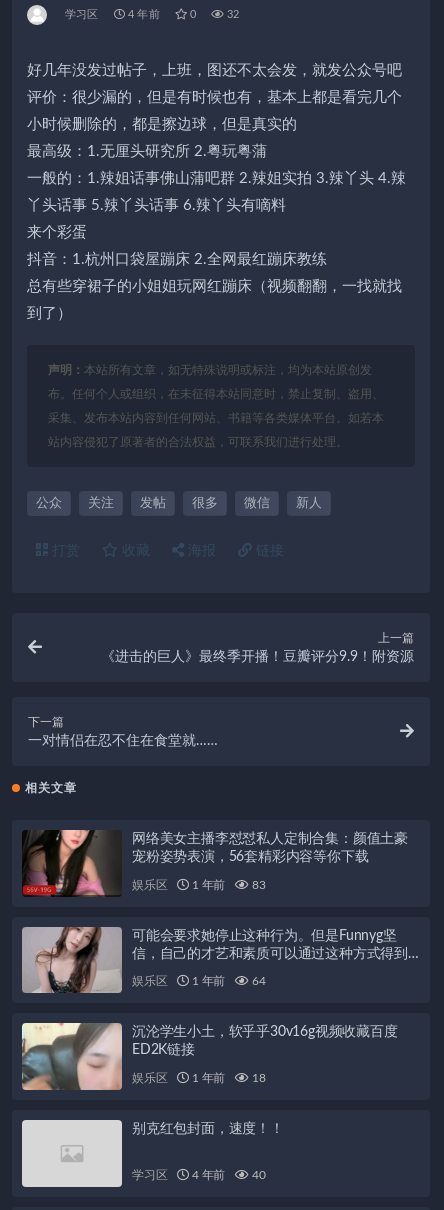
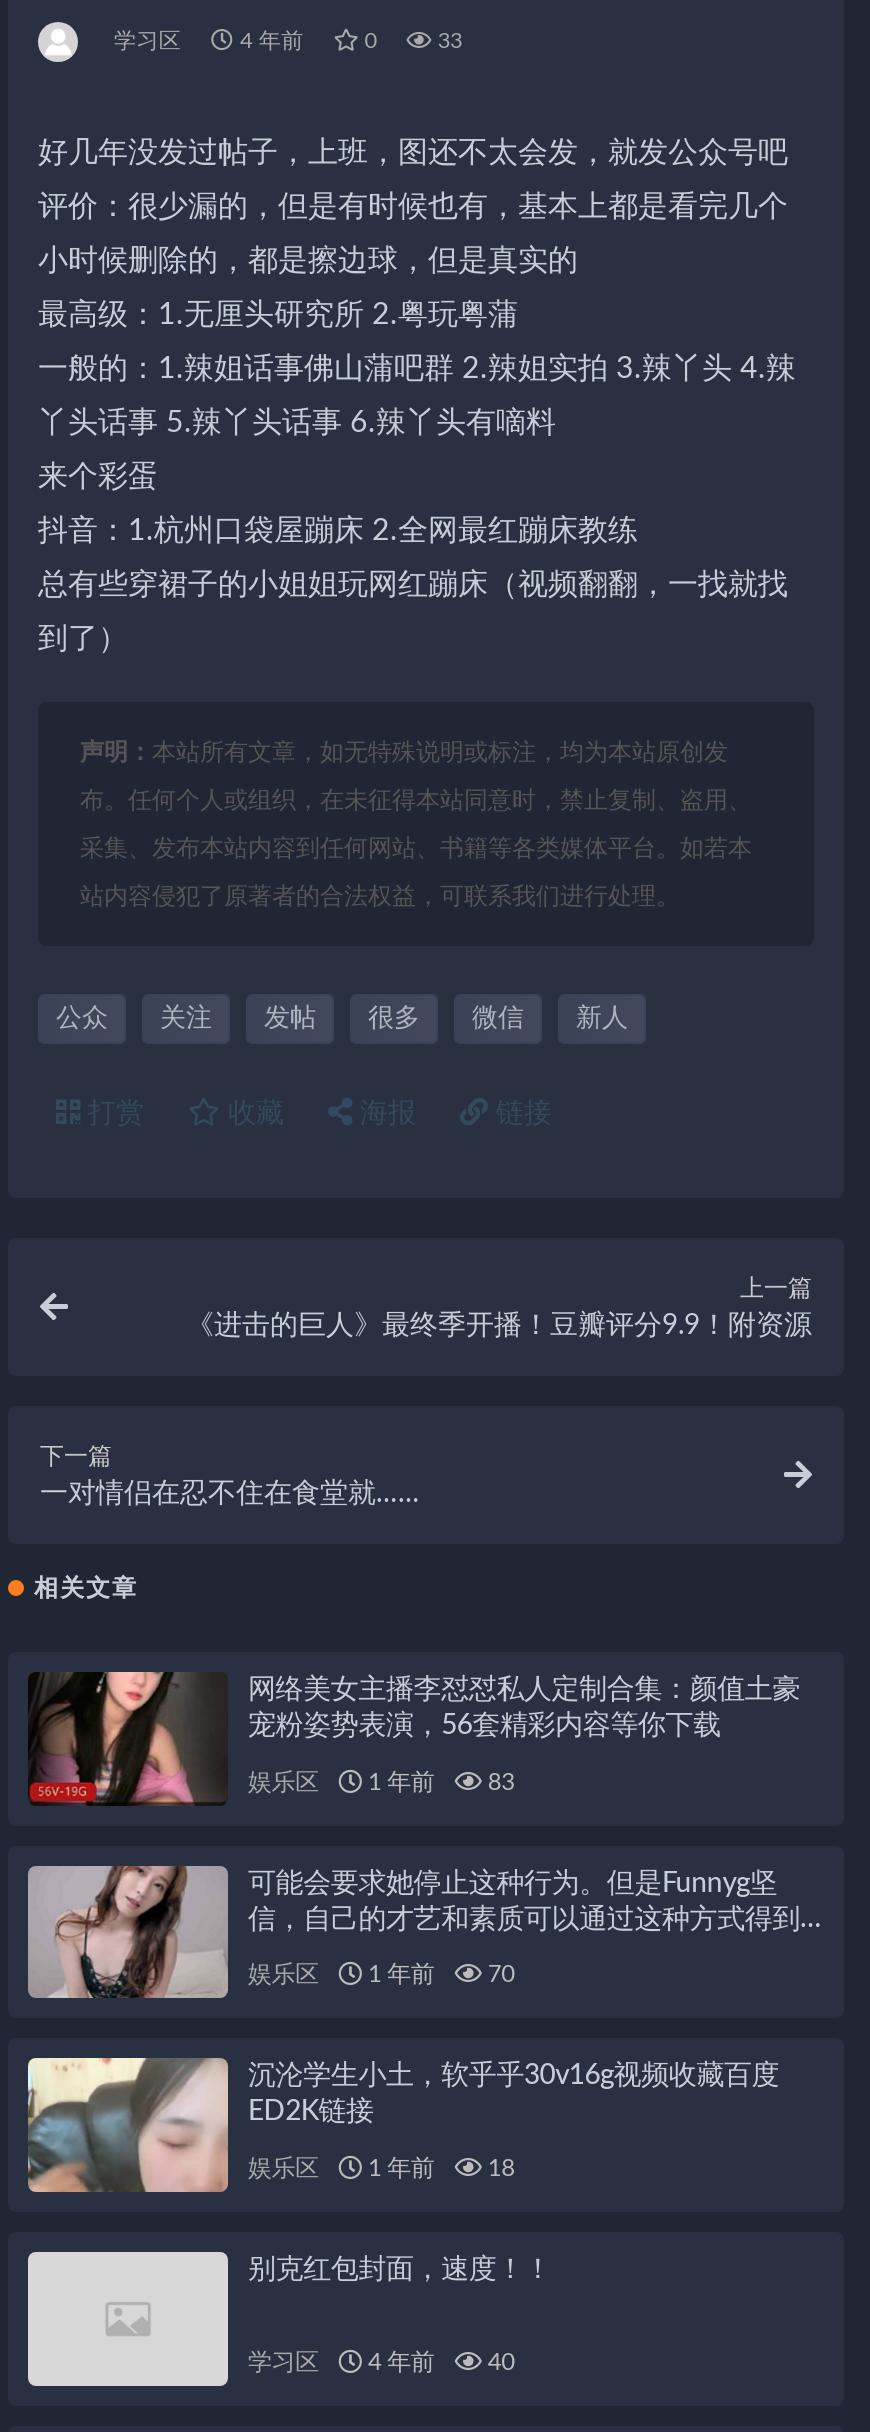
- 32
+ 33

- 娱乐区 1 年前 64
+ 娱乐区 1 年前 70
